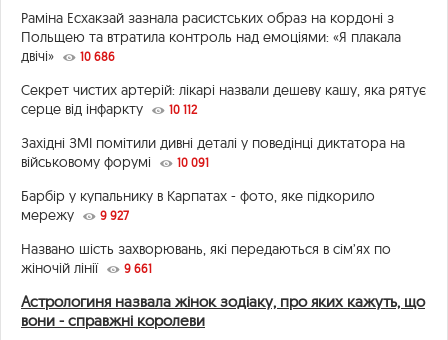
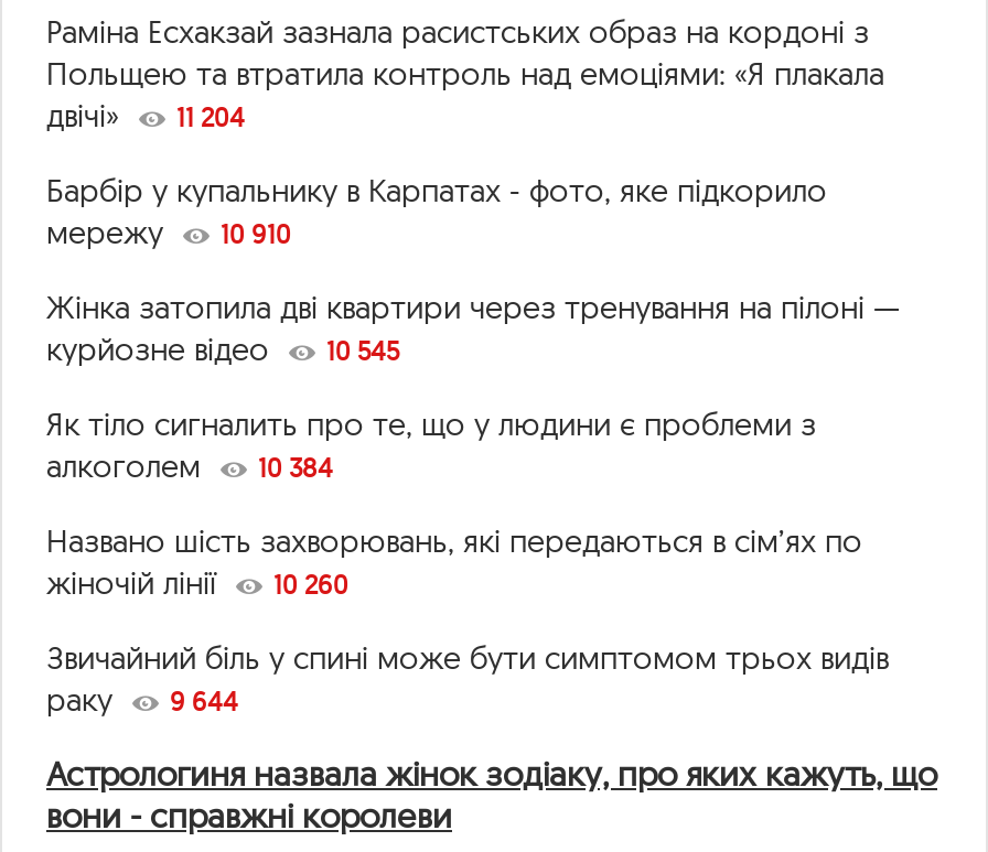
- 10 686
- Секрет чистих артерій: лікарі назвали дешеву кашу, яка рятує
- серце від інфаркту
- 10 112
- Західні ЗМІ помітили дивні деталі у поведінці диктатора на
- військовому форумі
- 10 091
+ 11 204

moved up: Барбір у купальнику в Карпатах - фото, яке підкорило | мережу

- 9 927
+ 10 910
+ Жінка затопила дві квартири через тренування на пілоні —
+ курйозне відео
+ 10 545
+ Як тіло сигналить про те, що у людини є проблеми з
+ алкоголем
+ 10 384

- 9 661
+ 10 260
+ Звичайний біль у спині може бути симптомом трьох видів
+ раку
+ 9 644
